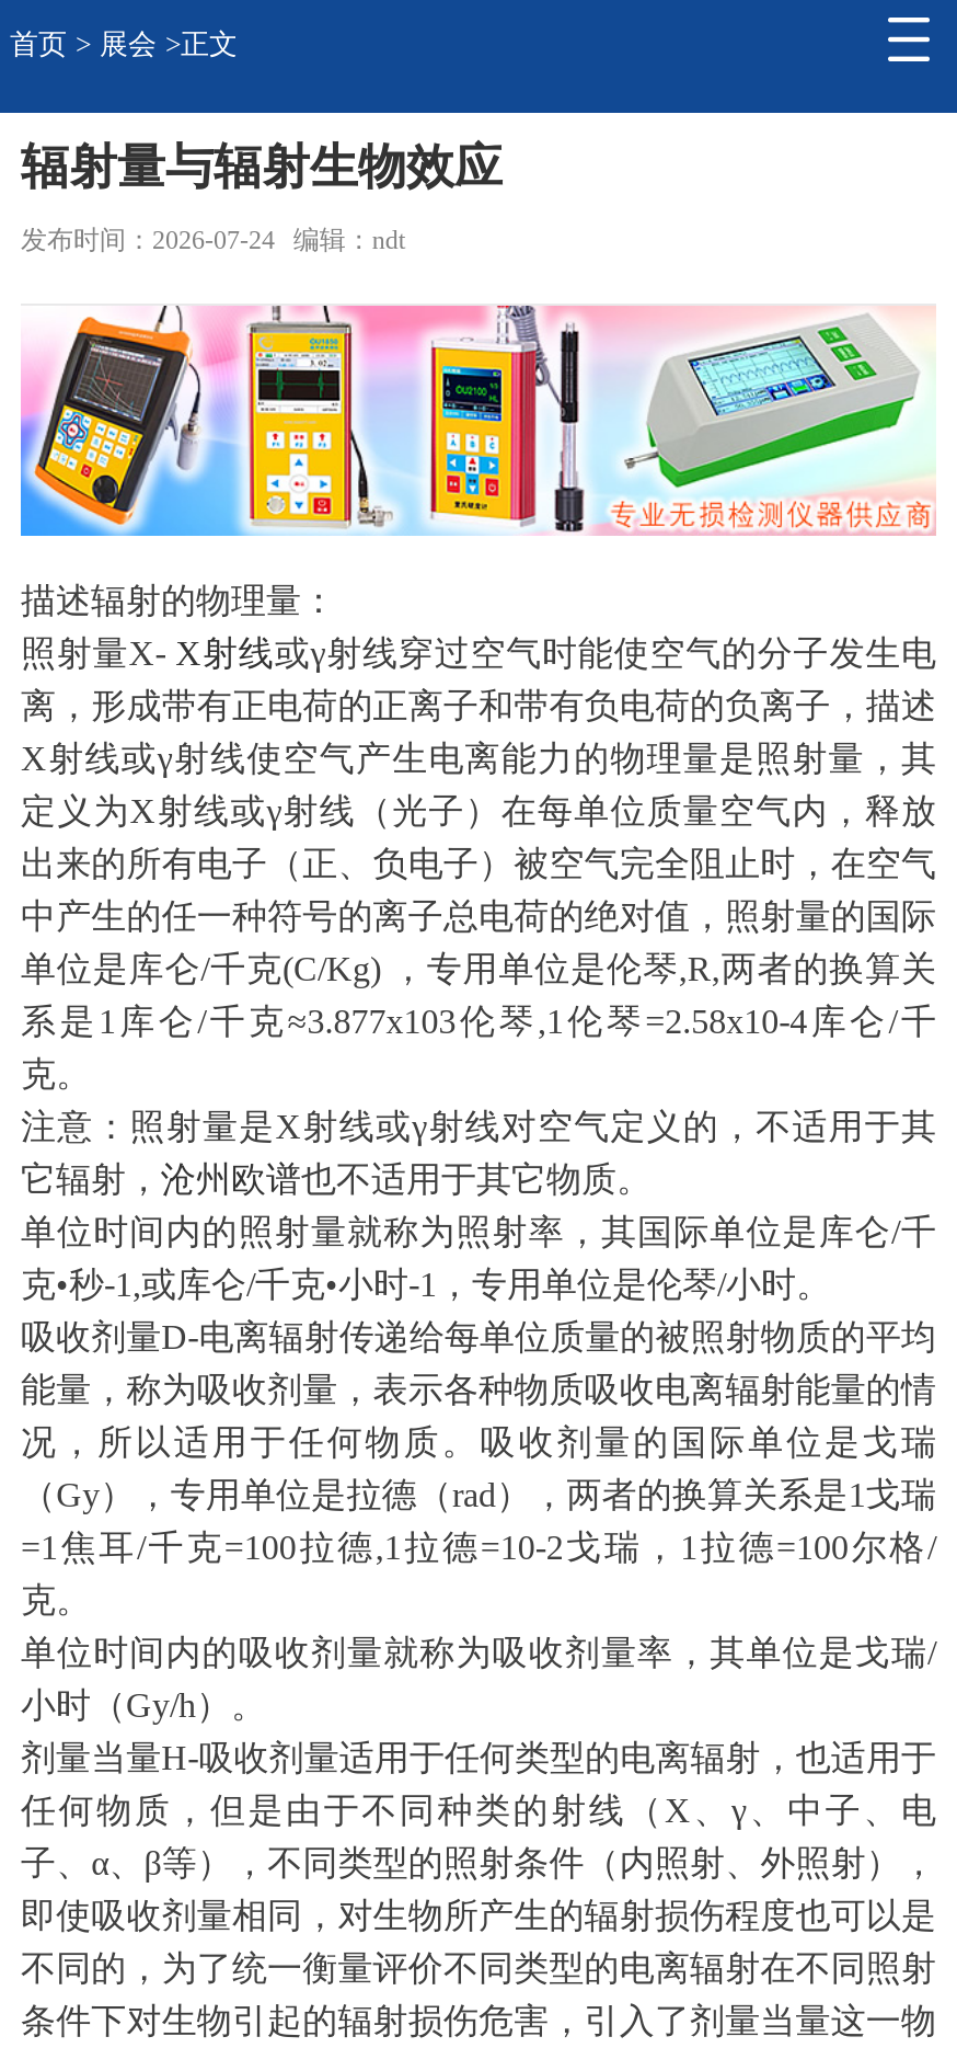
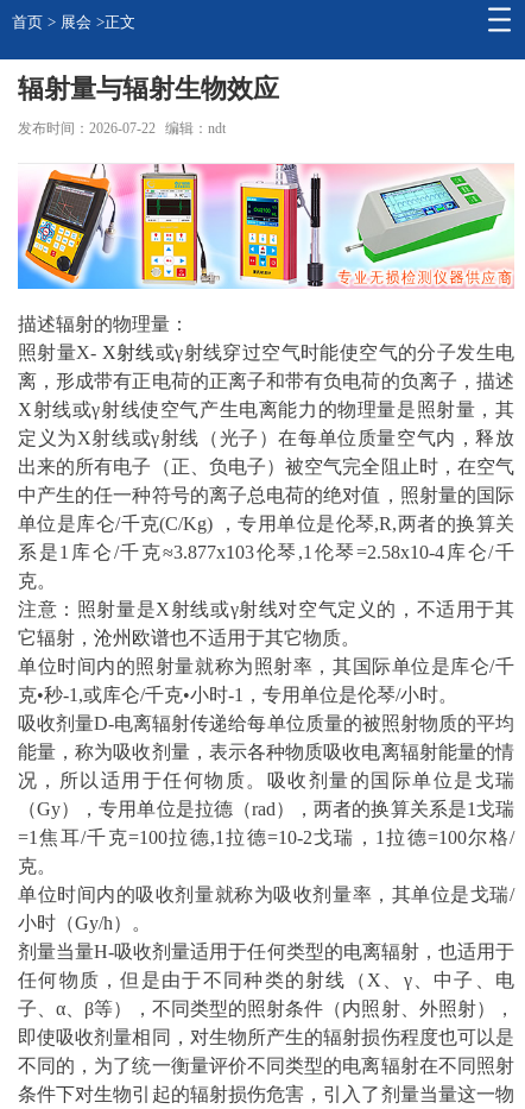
- 发布时间：2026-07-24 编辑：ndt
+ 发布时间：2026-07-22 编辑：ndt
